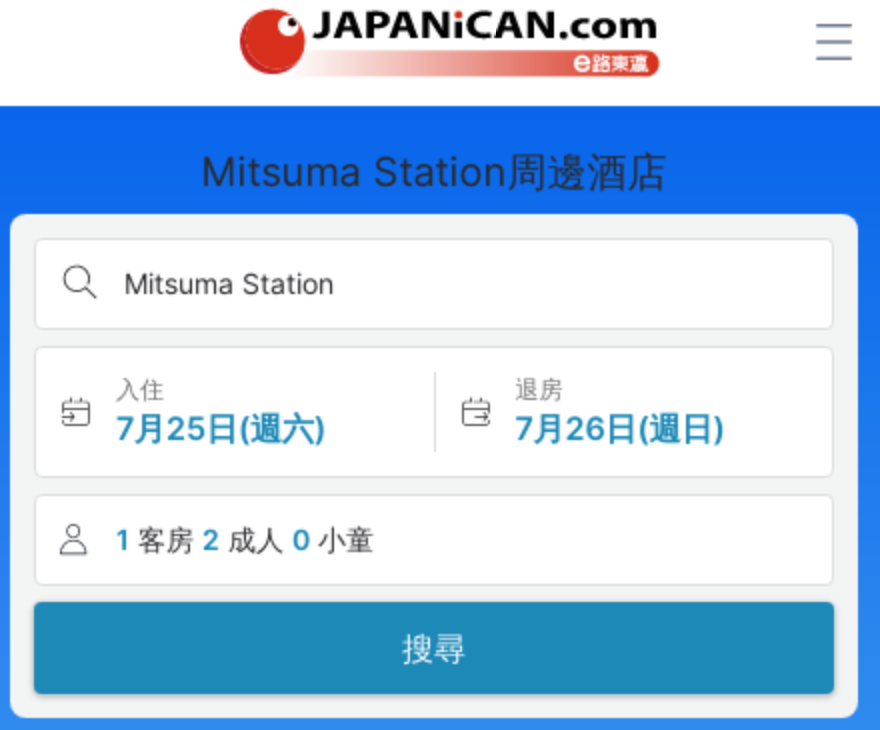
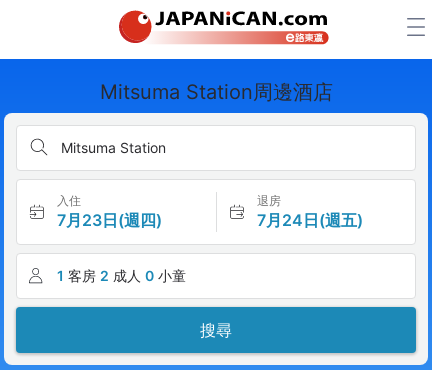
- 7月25日(週六)
+ 7月23日(週四)

- 7月26日(週日)
+ 7月24日(週五)
